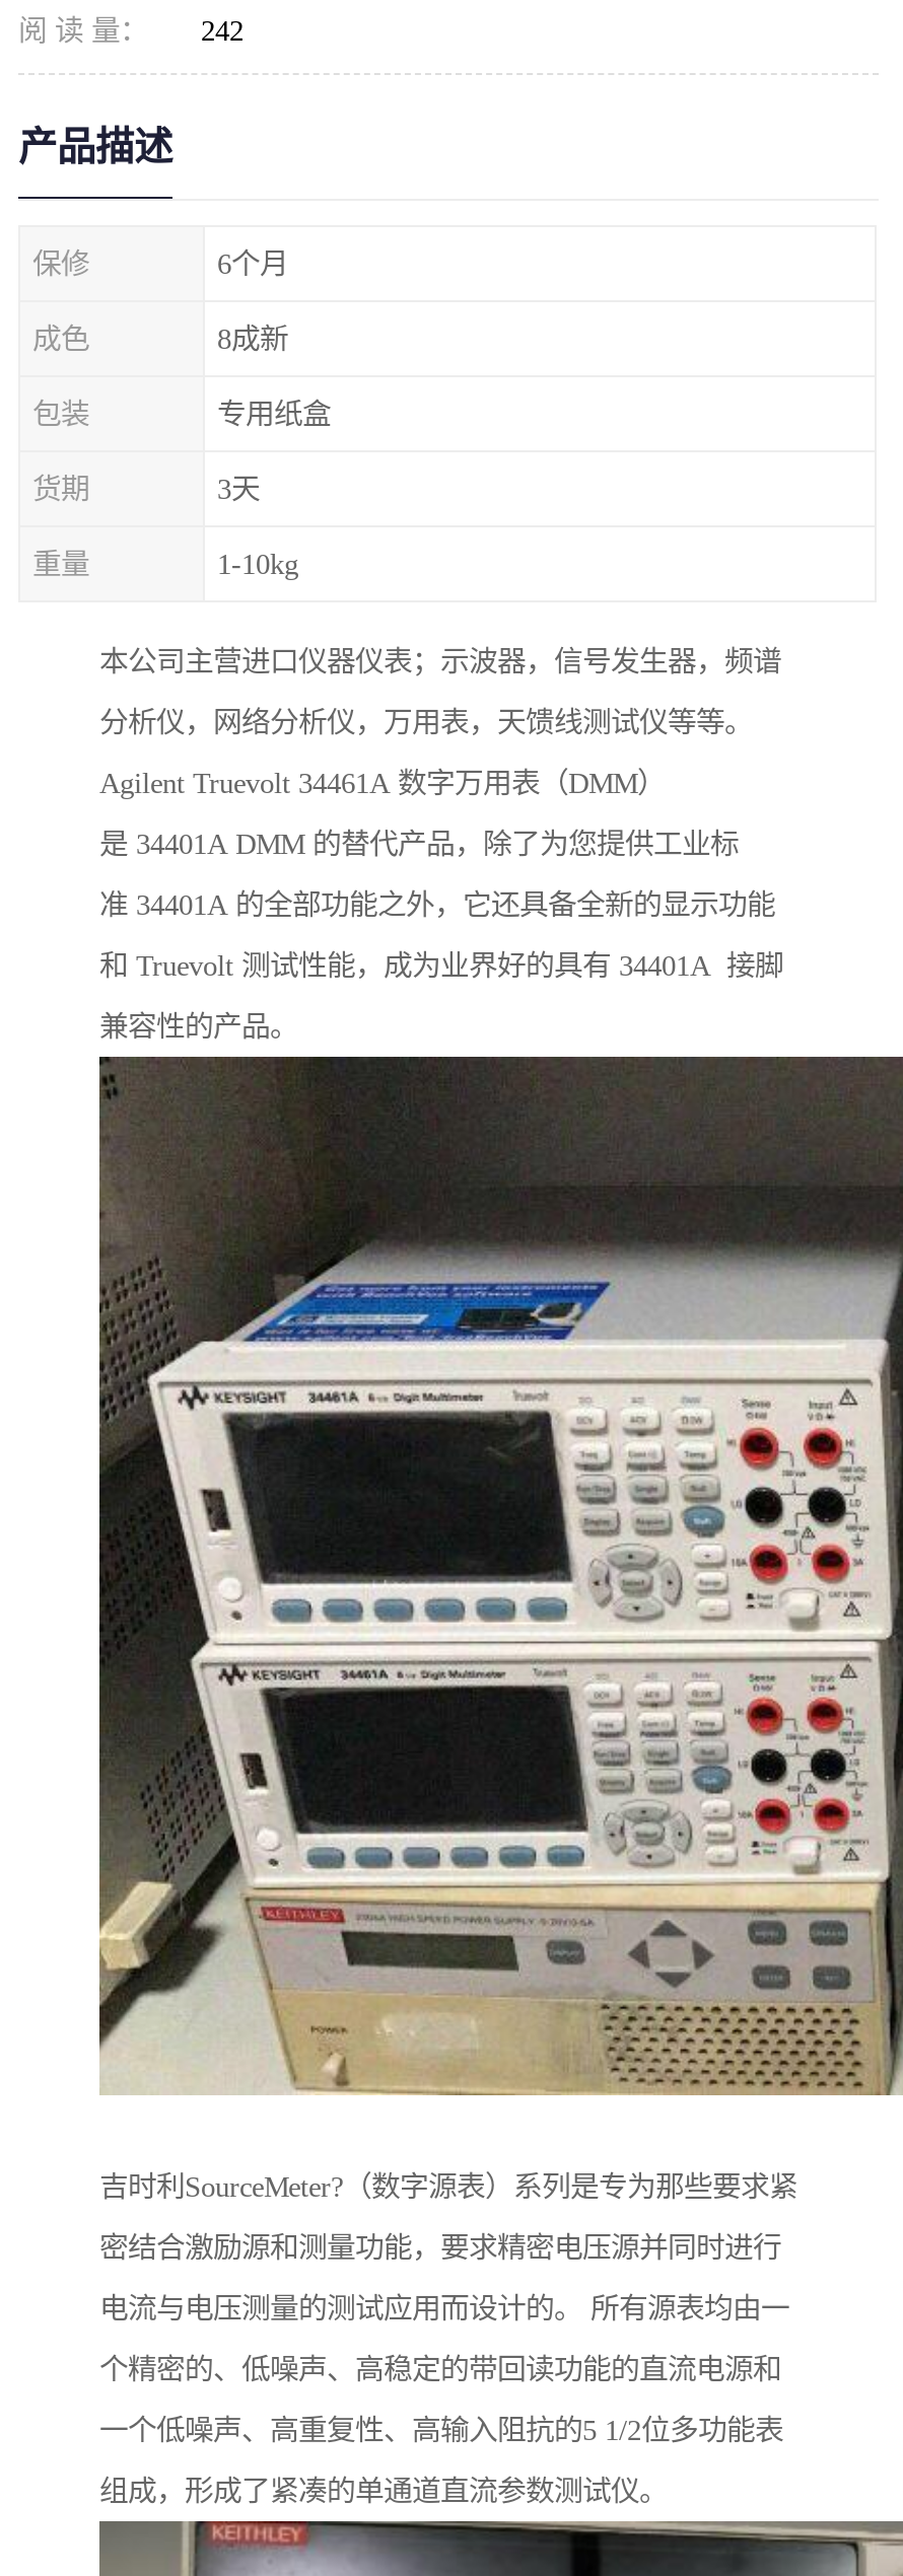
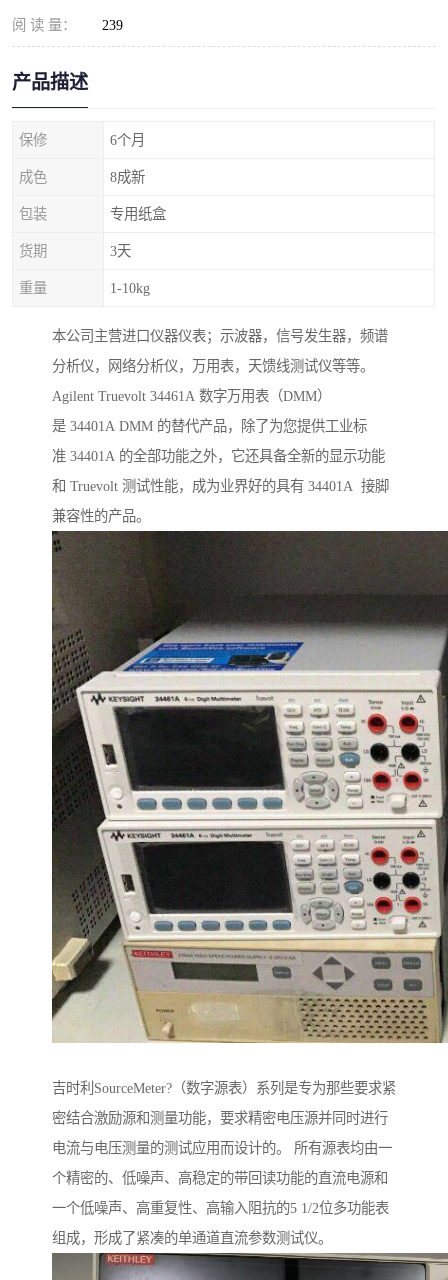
- 阅 读 量： 242
+ 阅 读 量： 239
